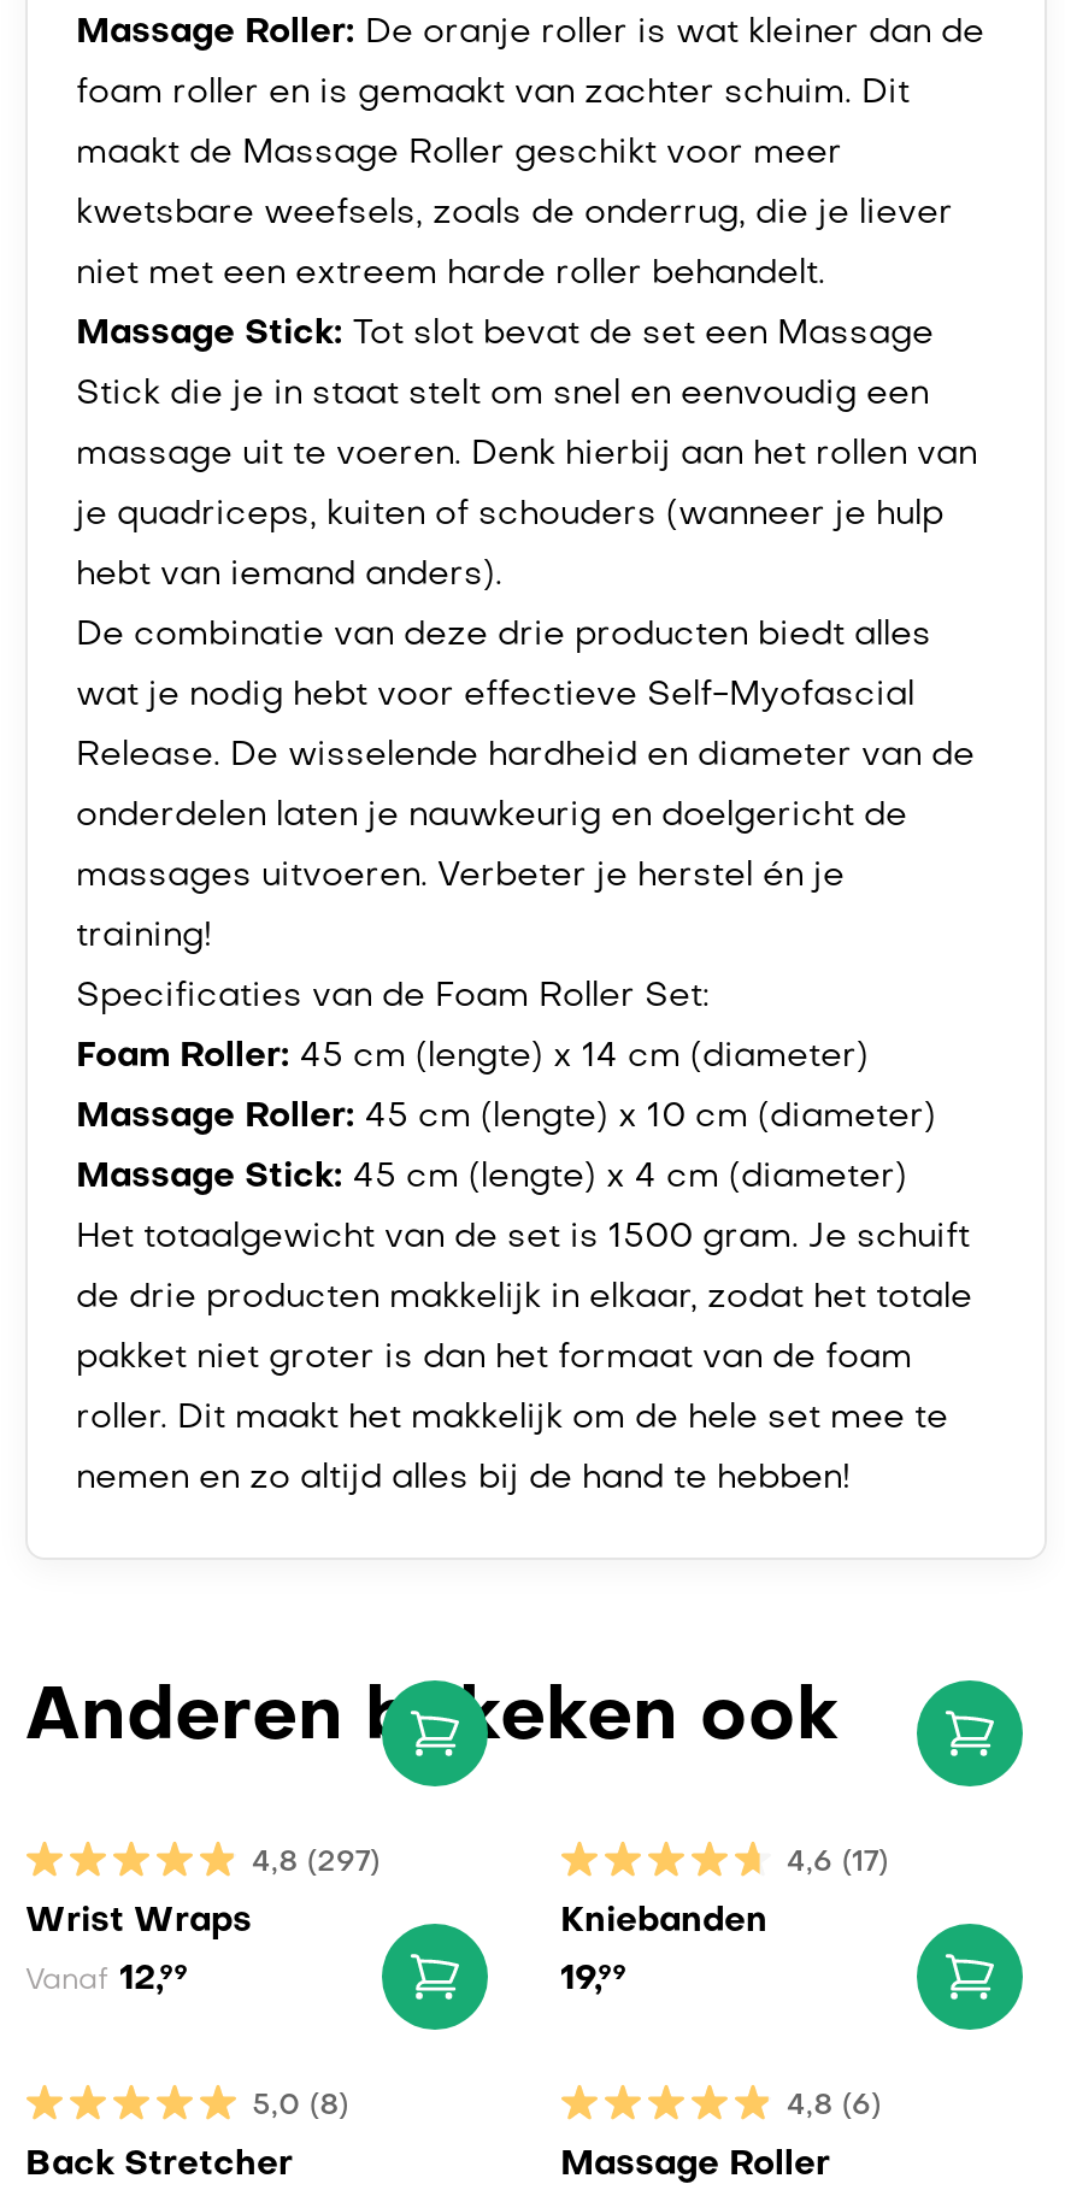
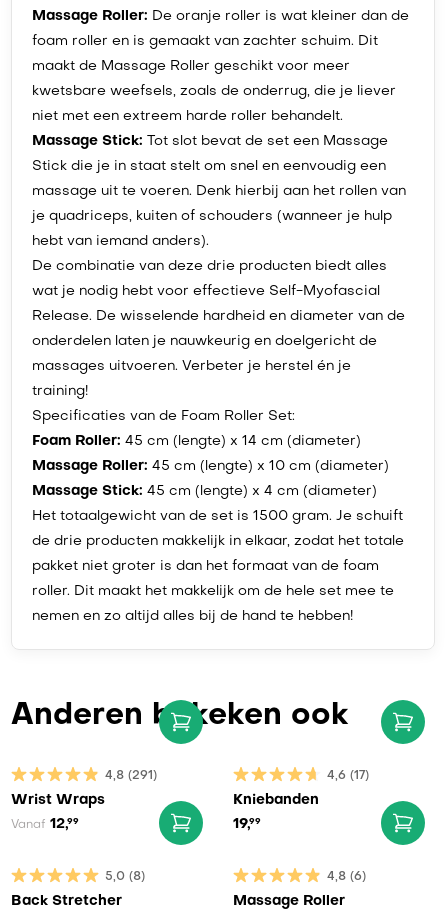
- 4,8 (297)
+ 4,8 (291)
